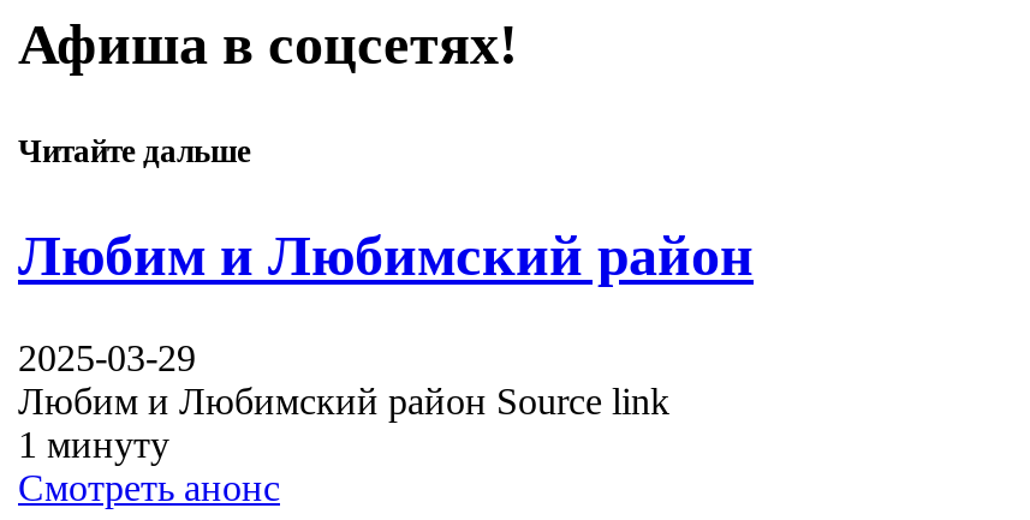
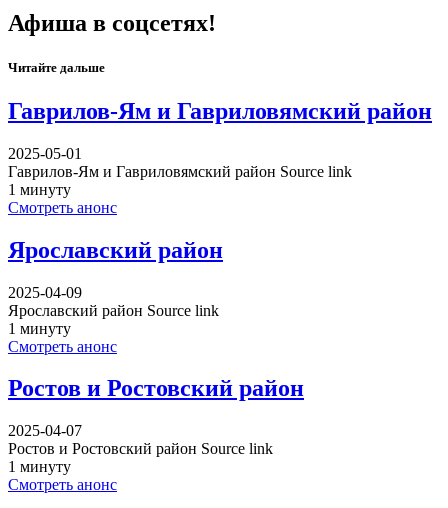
- Любим и Любимский район
- 2025-03-29
- Любим и Любимский район Source link
+ Гаврилов-Ям и Гавриловямский район
+ 2025-05-01
+ Гаврилов-Ям и Гавриловямский район Source link
+ 1 минуту
+ Смотреть анонс
+ Ярославский район
+ 2025-04-09
+ Ярославский район Source link
+ 1 минуту
+ Смотреть анонс
+ Ростов и Ростовский район
+ 2025-04-07
+ Ростов и Ростовский район Source link
